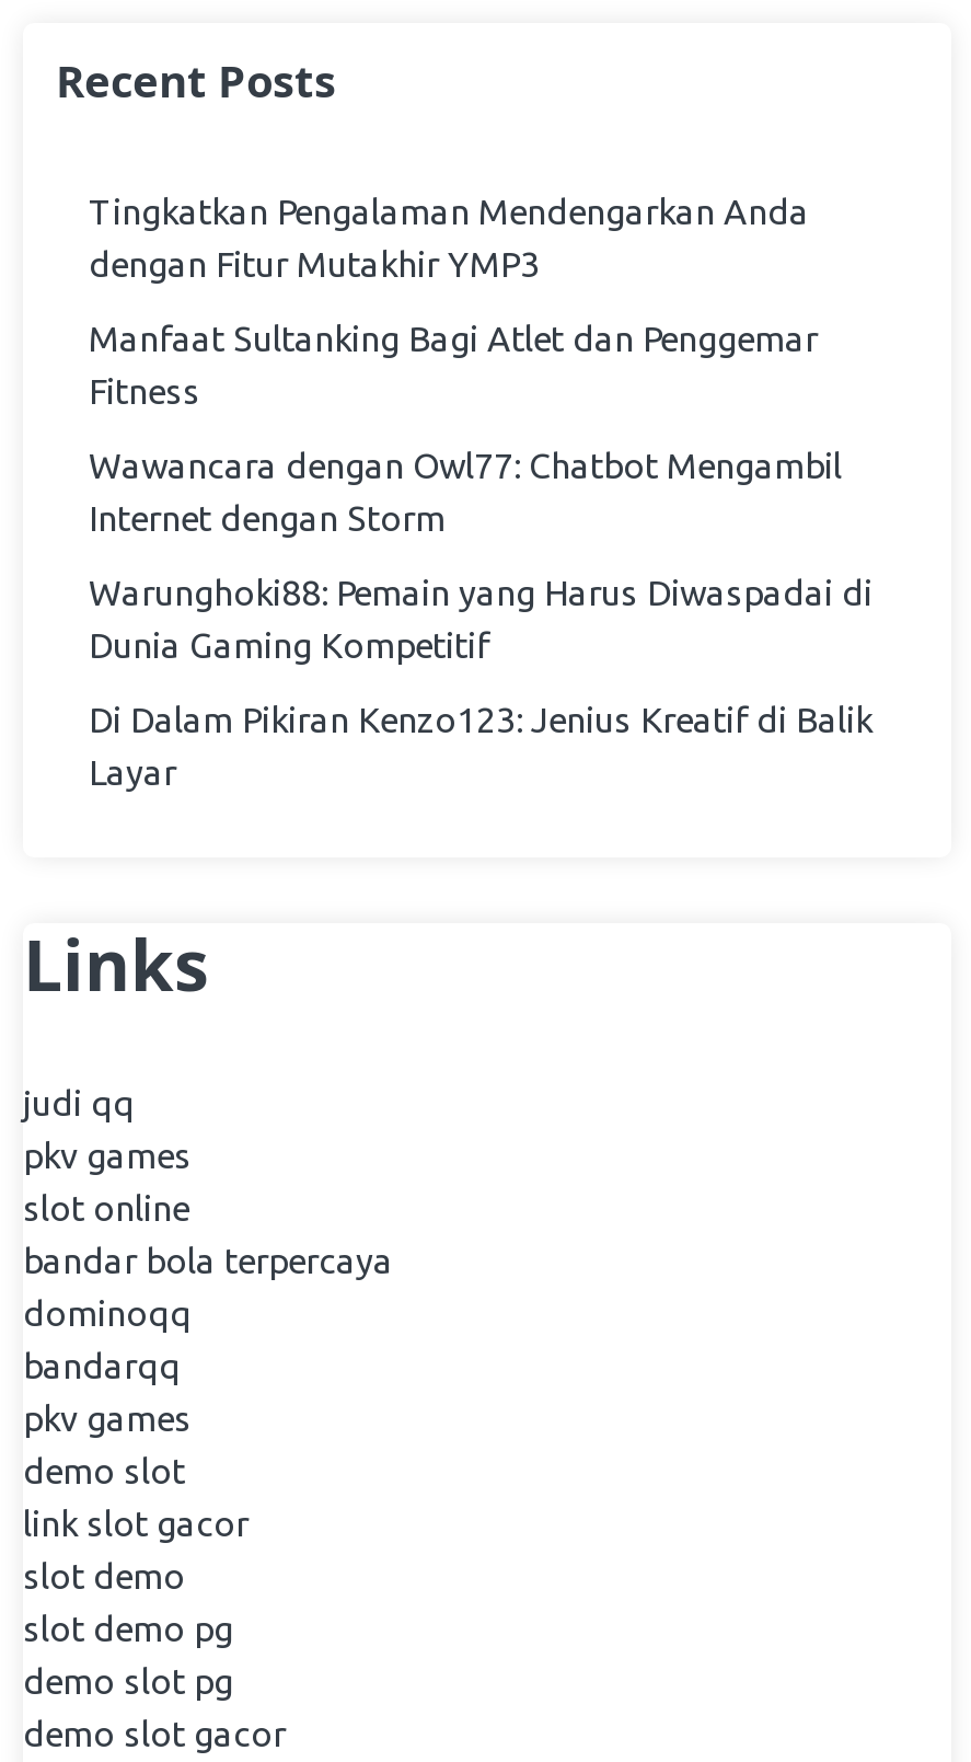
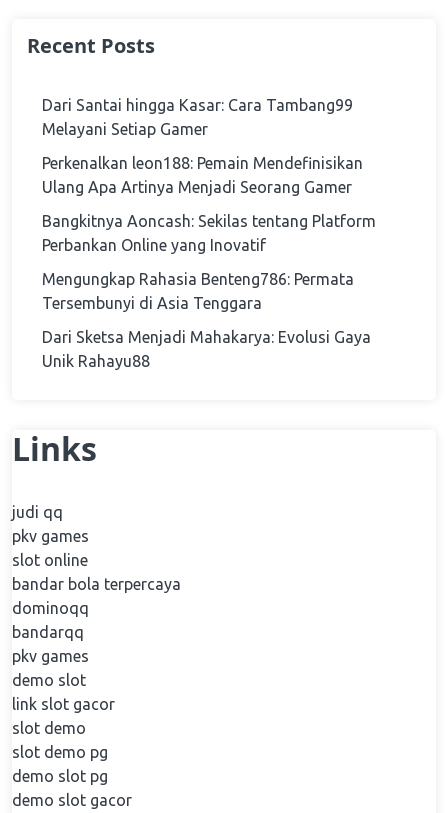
- Tingkatkan Pengalaman Mendengarkan Anda
- dengan Fitur Mutakhir YMP3
+ Dari Santai hingga Kasar: Cara Tambang99
+ Melayani Setiap Gamer

- Manfaat Sultanking Bagi Atlet dan Penggemar
- Fitness
+ Perkenalkan leon188: Pemain Mendefinisikan
+ Ulang Apa Artinya Menjadi Seorang Gamer

- Wawancara dengan Owl77: Chatbot Mengambil
- Internet dengan Storm
+ Bangkitnya Aoncash: Sekilas tentang Platform
+ Perbankan Online yang Inovatif

- Warunghoki88: Pemain yang Harus Diwaspadai di
- Dunia Gaming Kompetitif
+ Mengungkap Rahasia Benteng786: Permata
+ Tersembunyi di Asia Tenggara

- Di Dalam Pikiran Kenzo123: Jenius Kreatif di Balik
- Layar
+ Dari Sketsa Menjadi Mahakarya: Evolusi Gaya
+ Unik Rahayu88
